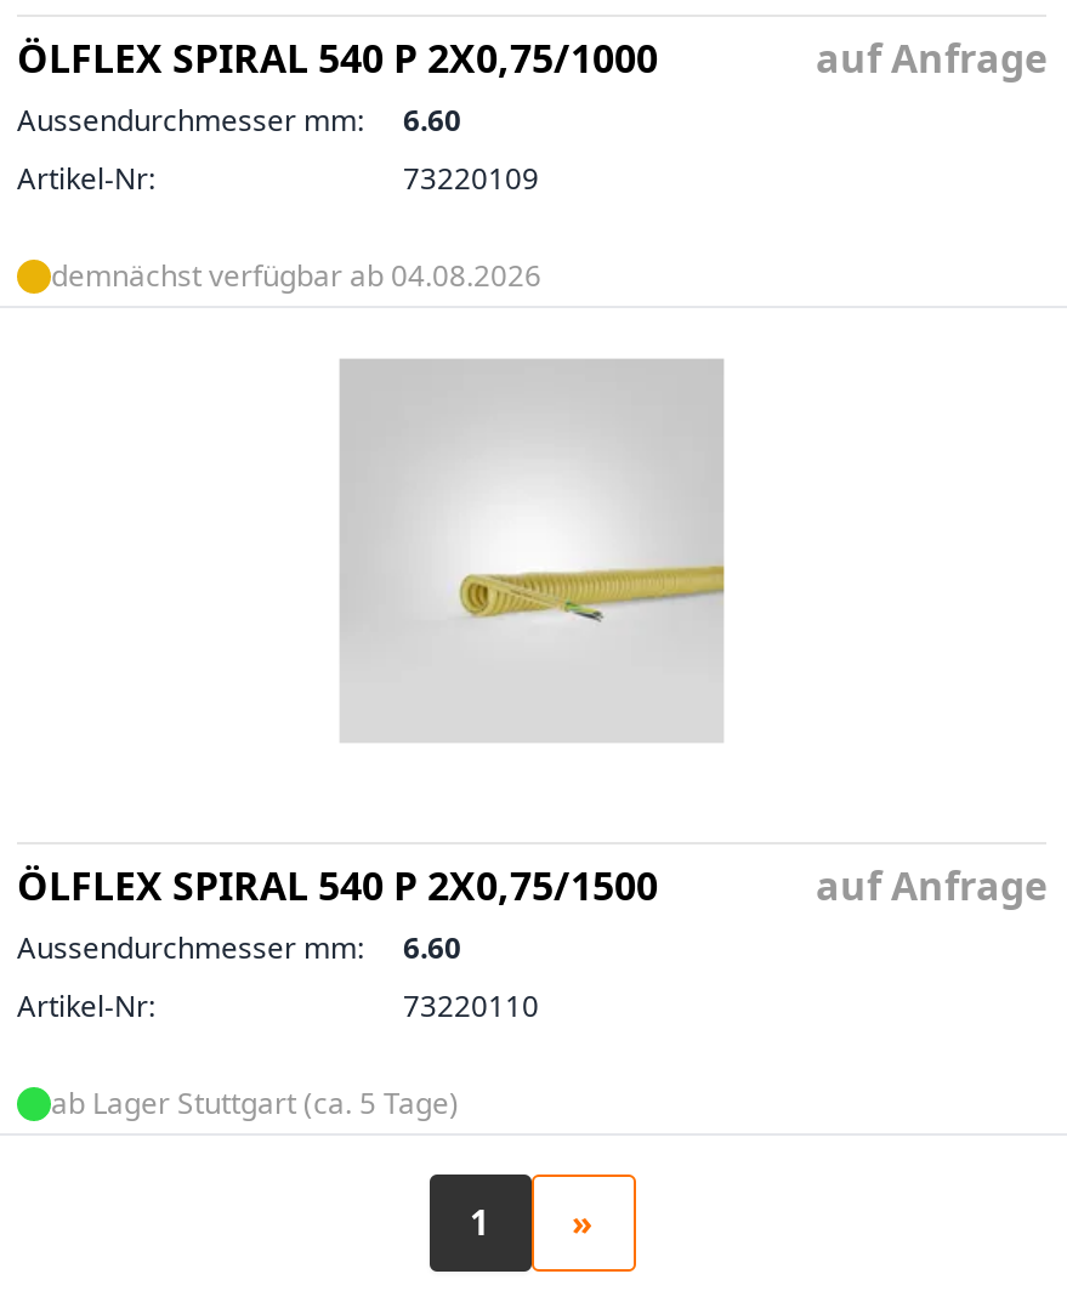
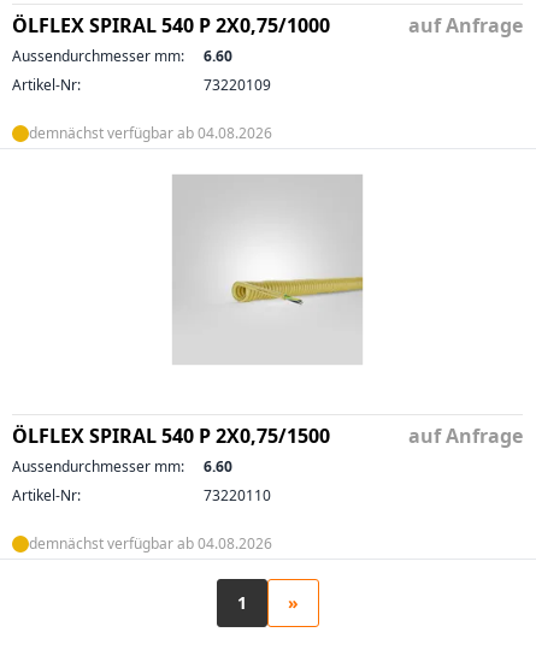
- ab Lager Stuttgart (ca. 5 Tage)
+ demnächst verfügbar ab 04.08.2026
